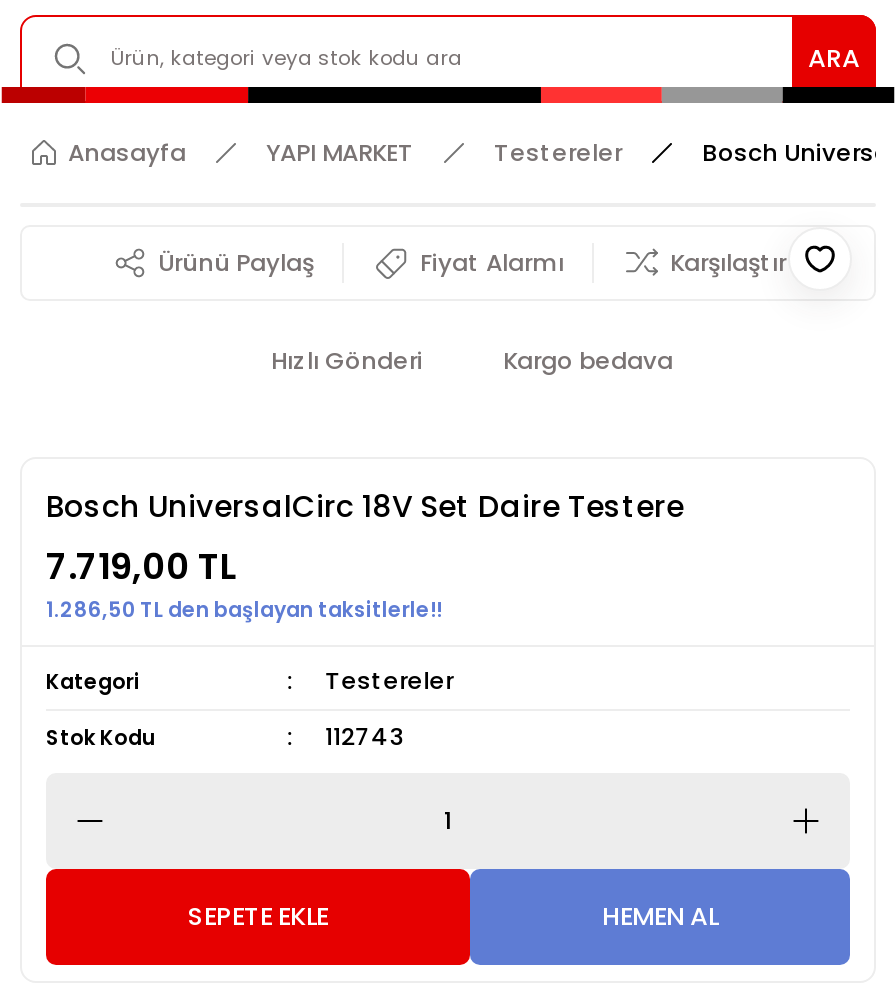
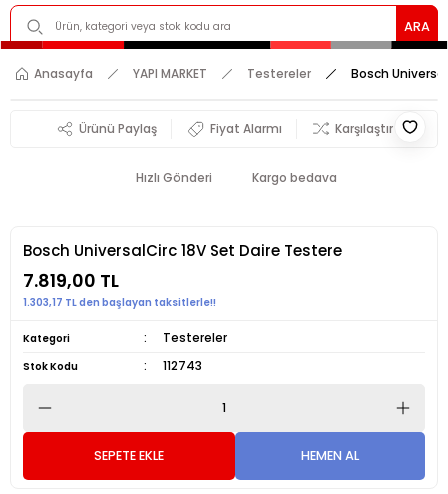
- 7.719,00 TL
+ 7.819,00 TL

- 1.286,50 TL den başlayan taksitlerle!!
+ 1.303,17 TL den başlayan taksitlerle!!
